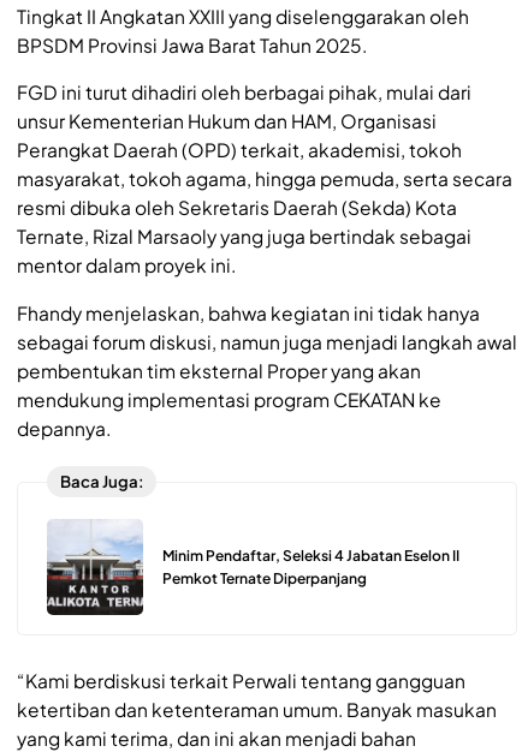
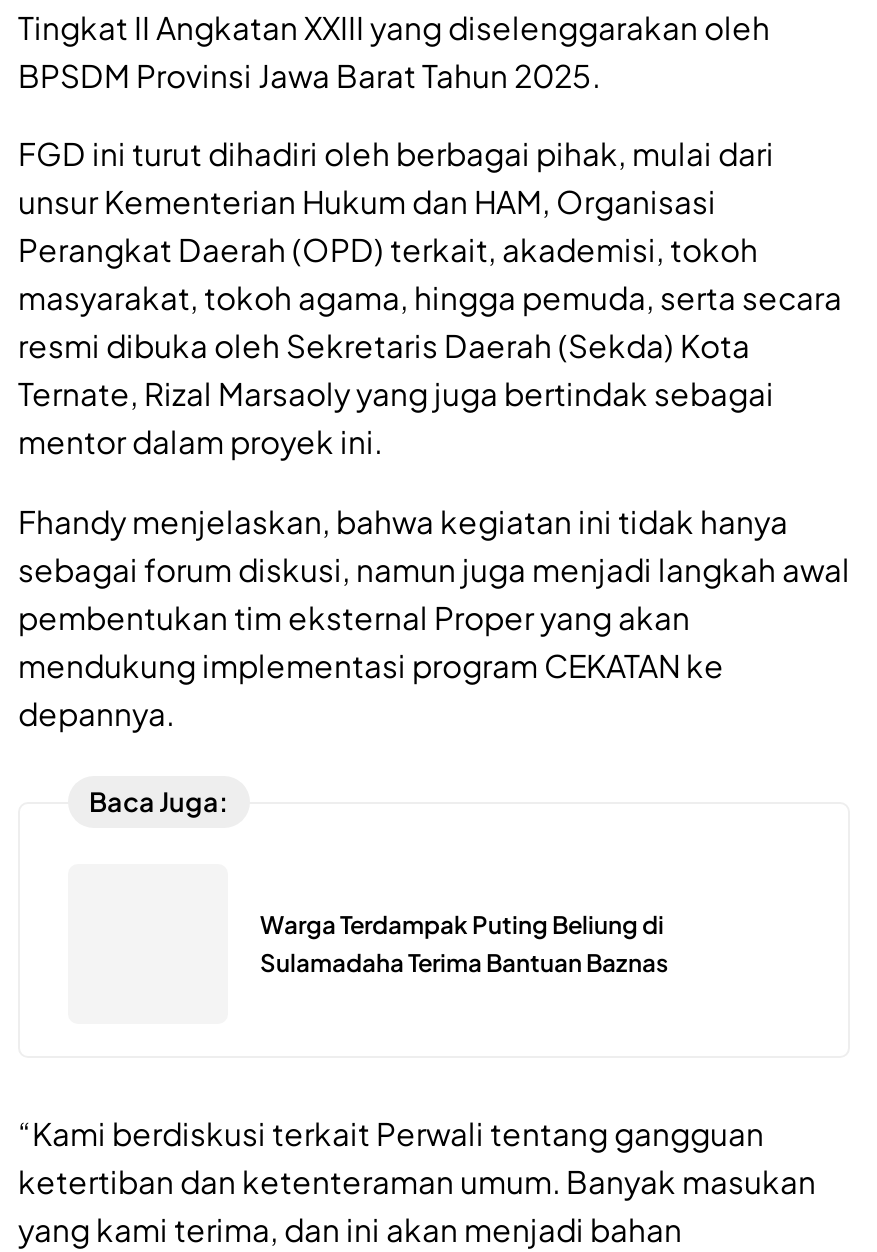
- [image]

- Minim Pendaftar, Seleksi 4 Jabatan Eselon II
- Pemkot Ternate Diperpanjang
+ Warga Terdampak Puting Beliung di
+ Sulamadaha Terima Bantuan Baznas
